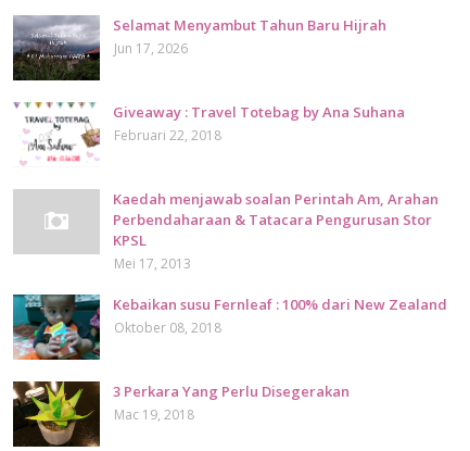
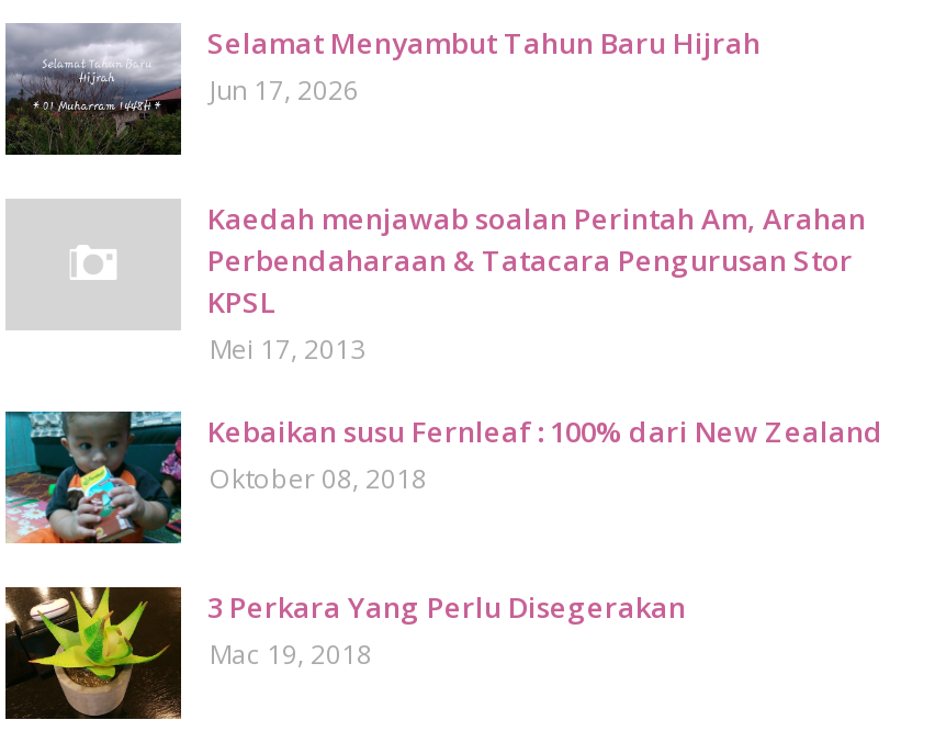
- [image]
- Giveaway : Travel Totebag by Ana Suhana
- Februari 22, 2018
